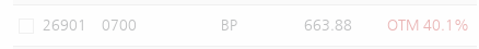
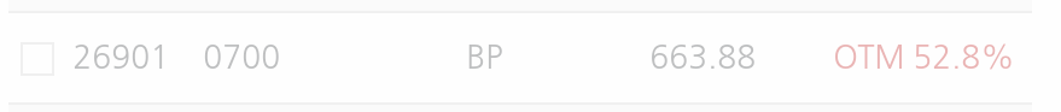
- 663.88 OTM 40.1%
+ 663.88 OTM 52.8%
